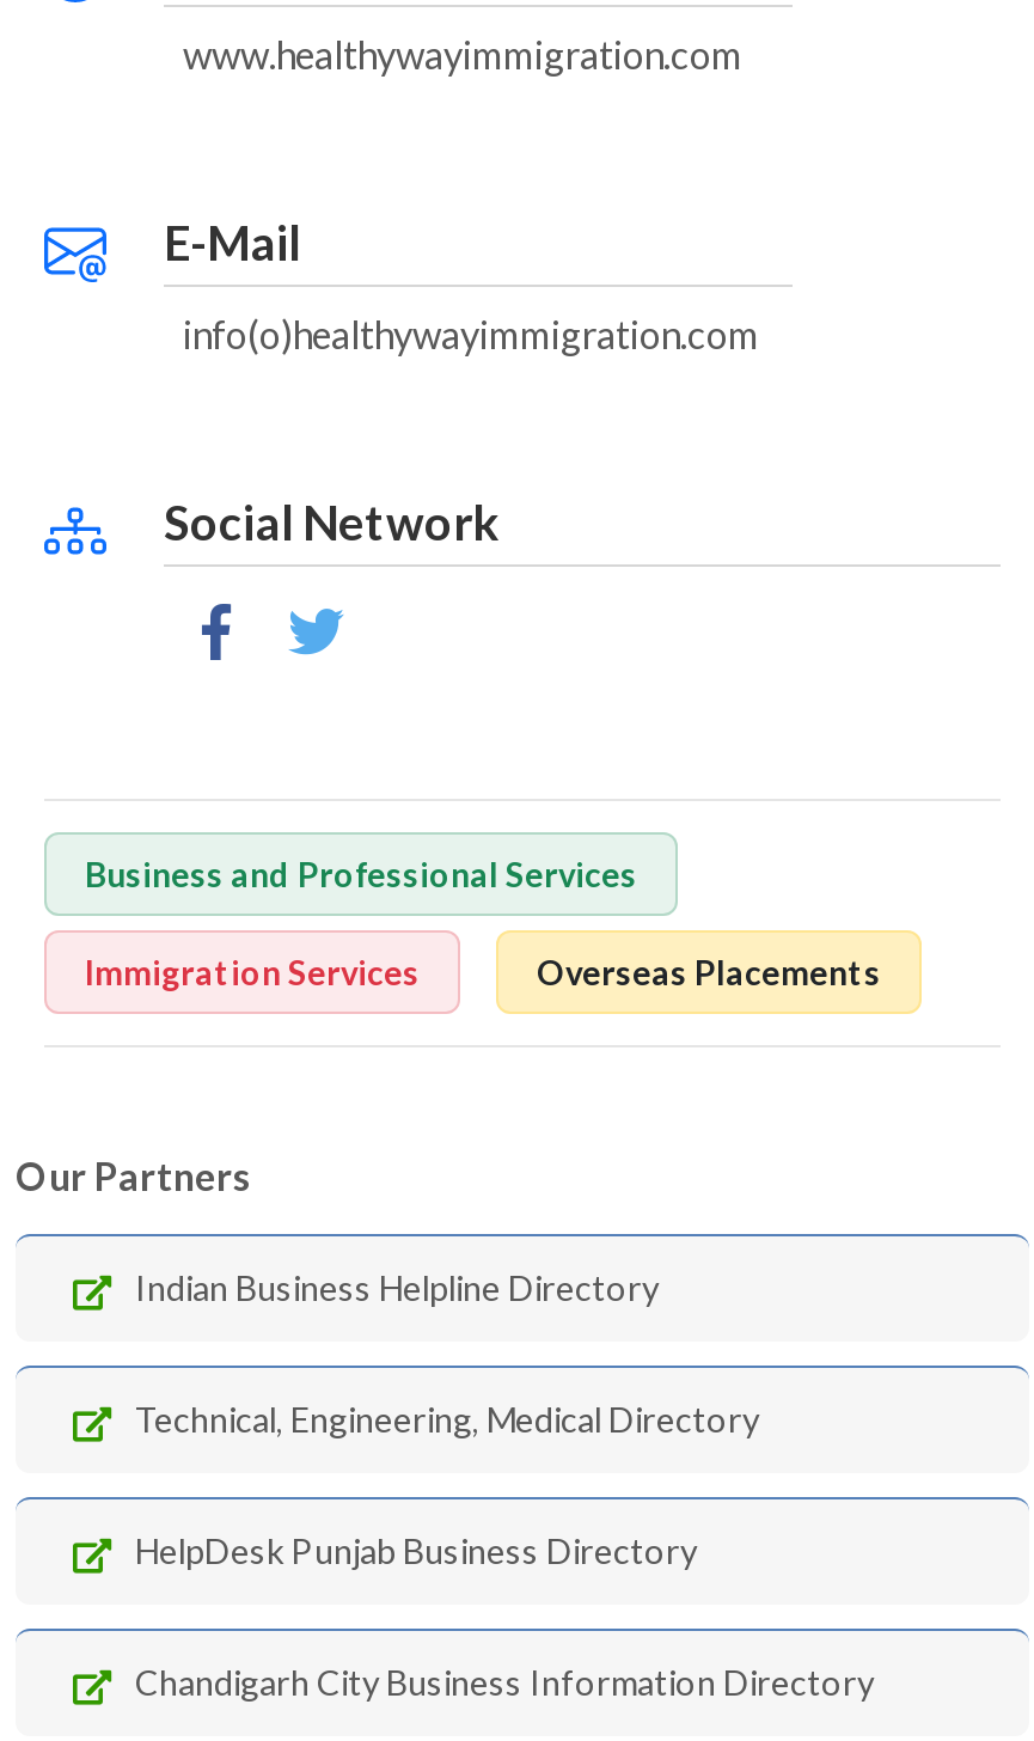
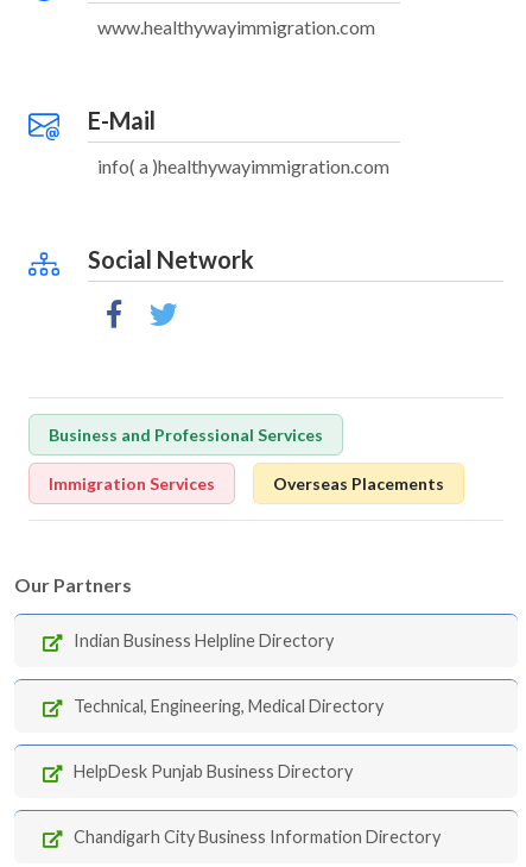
- info(o)healthywayimmigration.com
+ info( a )healthywayimmigration.com
